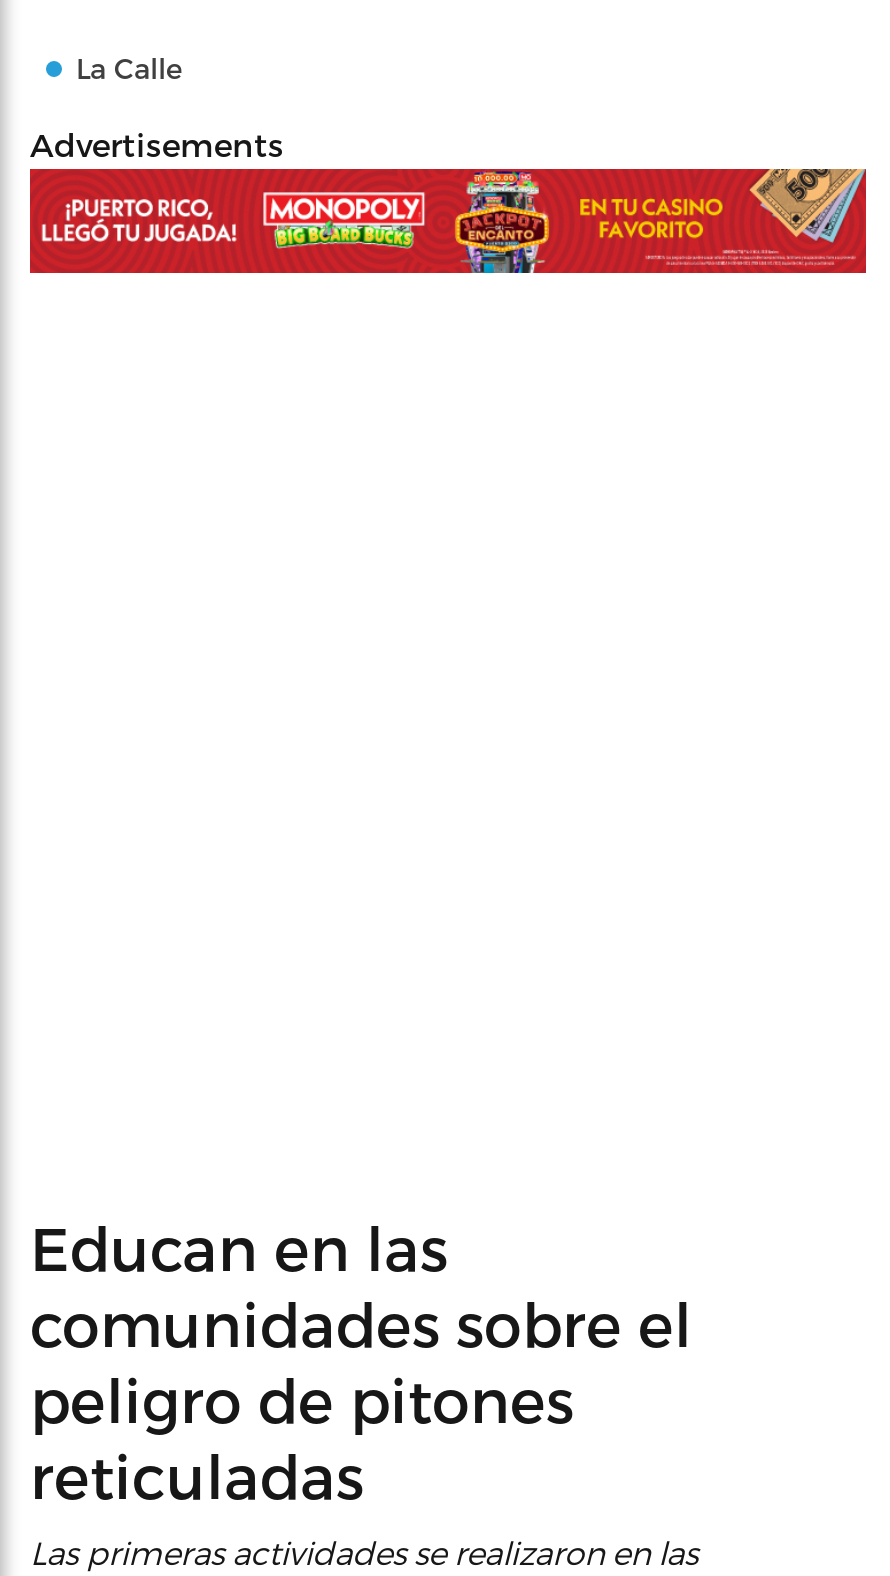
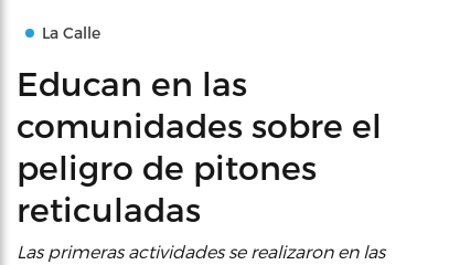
- Advertisements

- [image]
